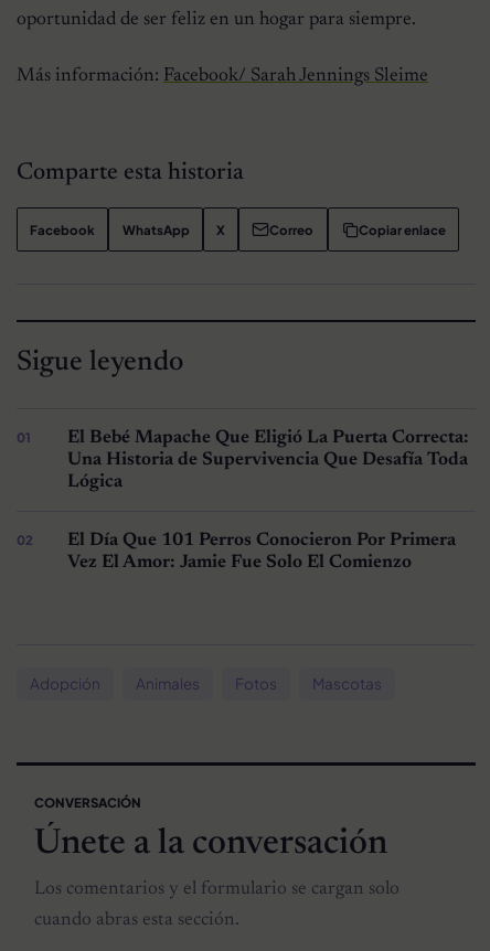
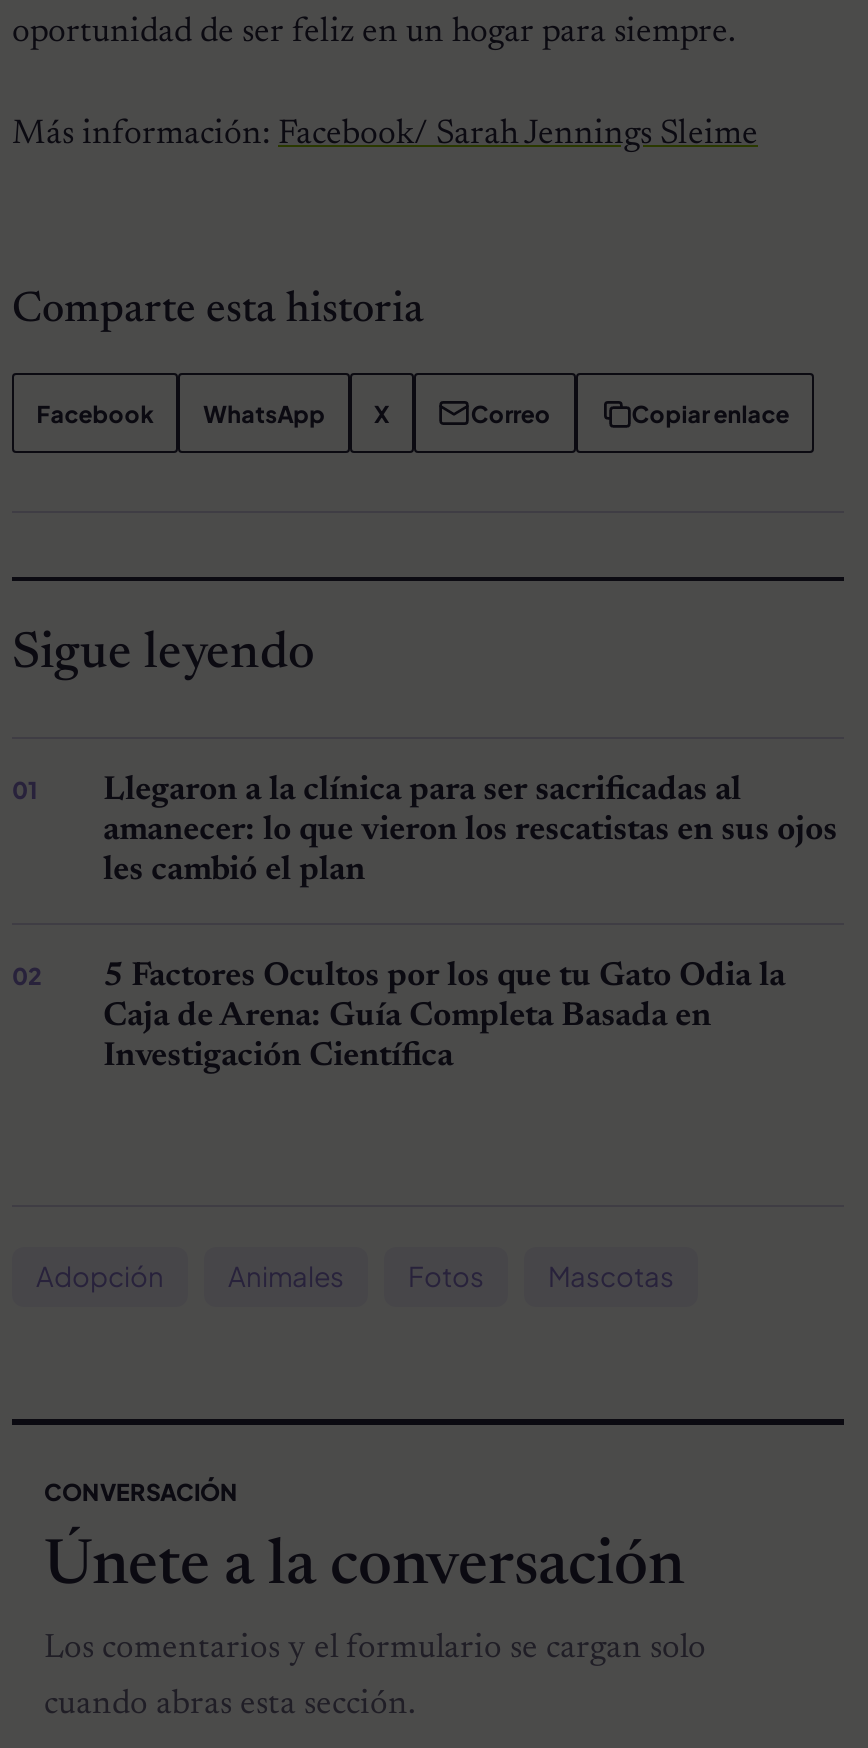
- El Bebé Mapache Que Eligió La Puerta Correcta:
- Una Historia de Supervivencia Que Desafía Toda
- Lógica
+ Llegaron a la clínica para ser sacrificadas al
+ amanecer: lo que vieron los rescatistas en sus ojos
+ les cambió el plan

- El Día Que 101 Perros Conocieron Por Primera
- Vez El Amor: Jamie Fue Solo El Comienzo
+ 5 Factores Ocultos por los que tu Gato Odia la
+ Caja de Arena: Guía Completa Basada en
+ Investigación Científica
